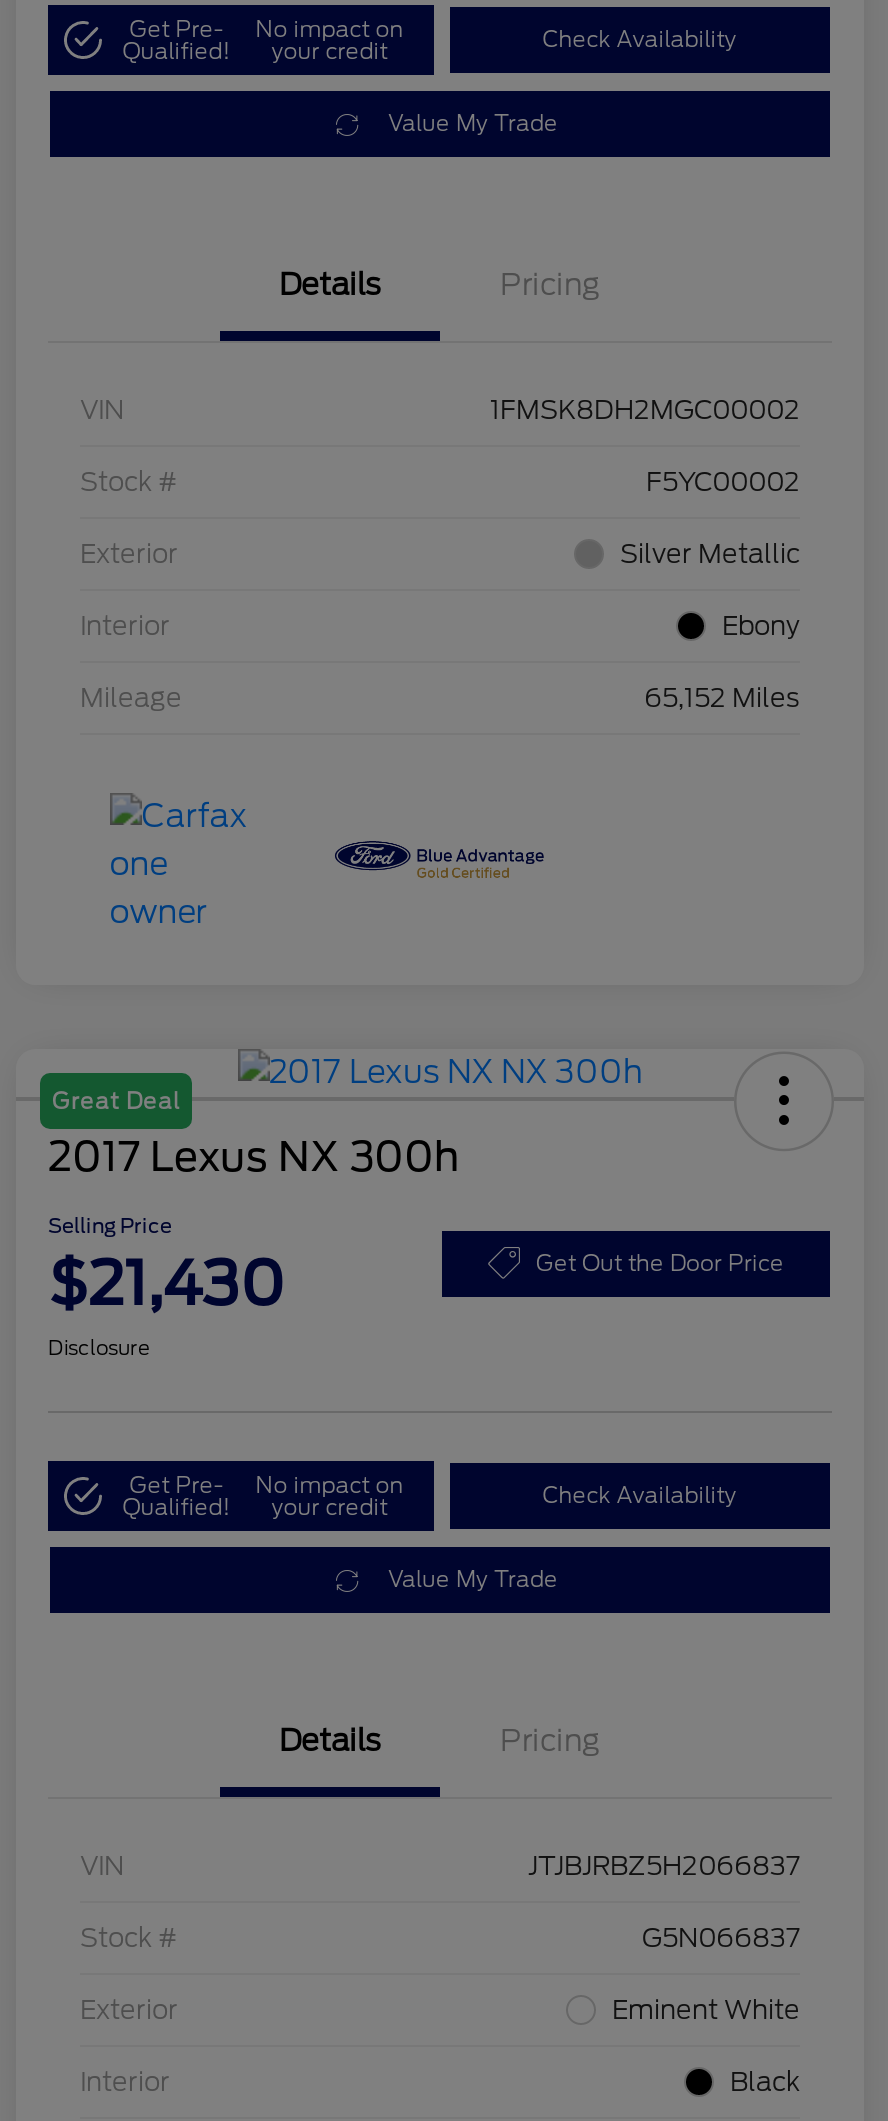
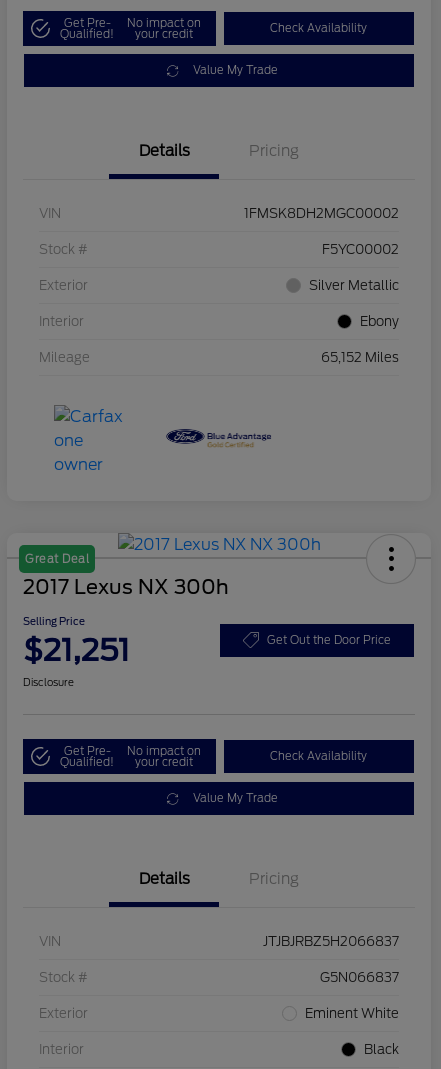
- $21,430
+ $21,251
